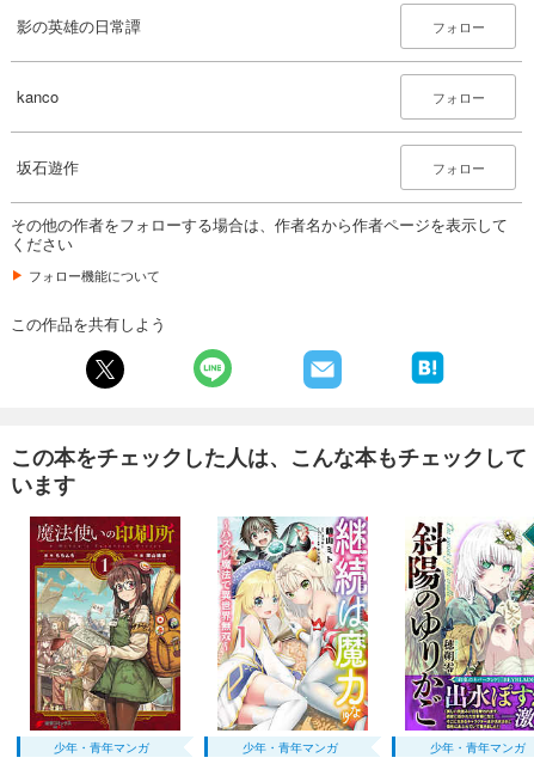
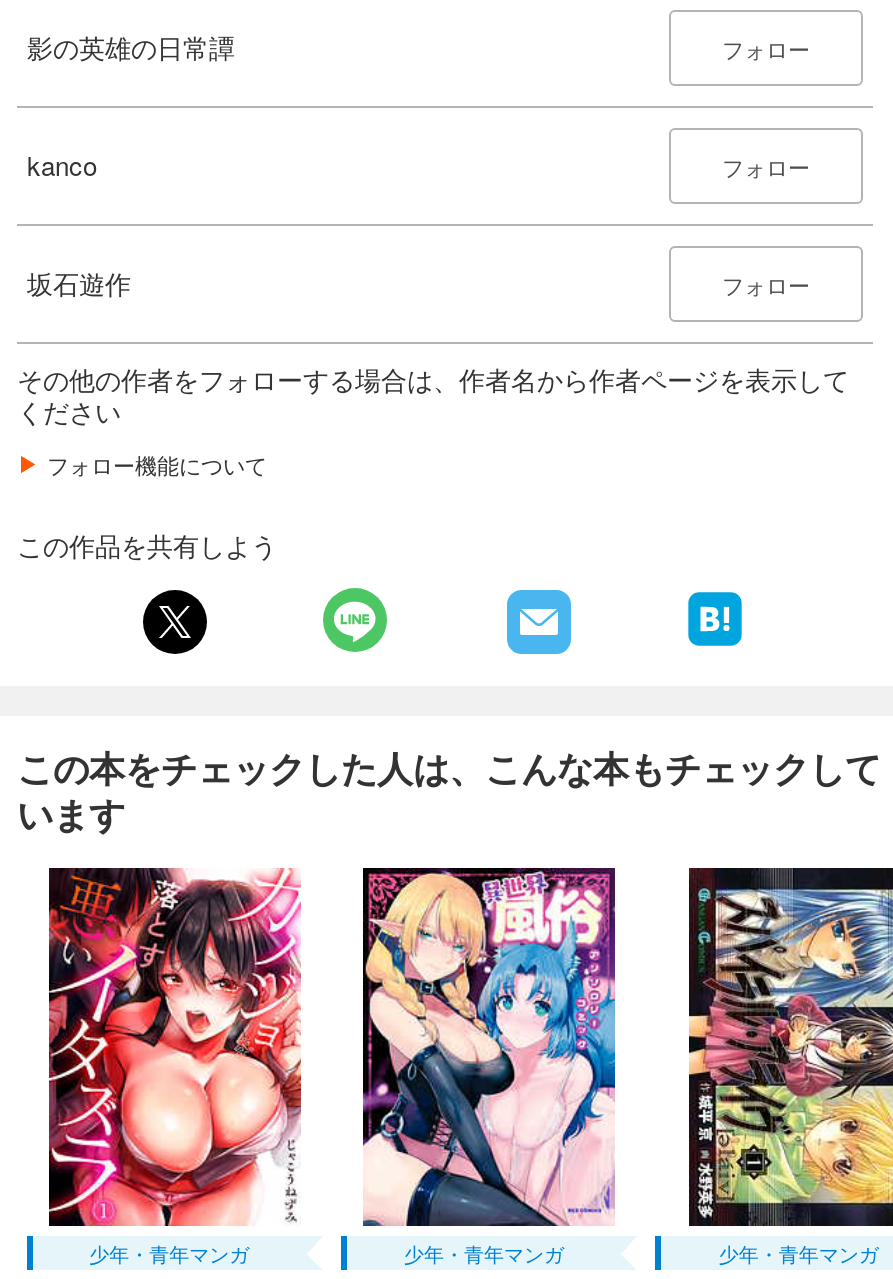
- [image]
+ [image]

- [image]
+ [image]

- [image]
+ [image]
